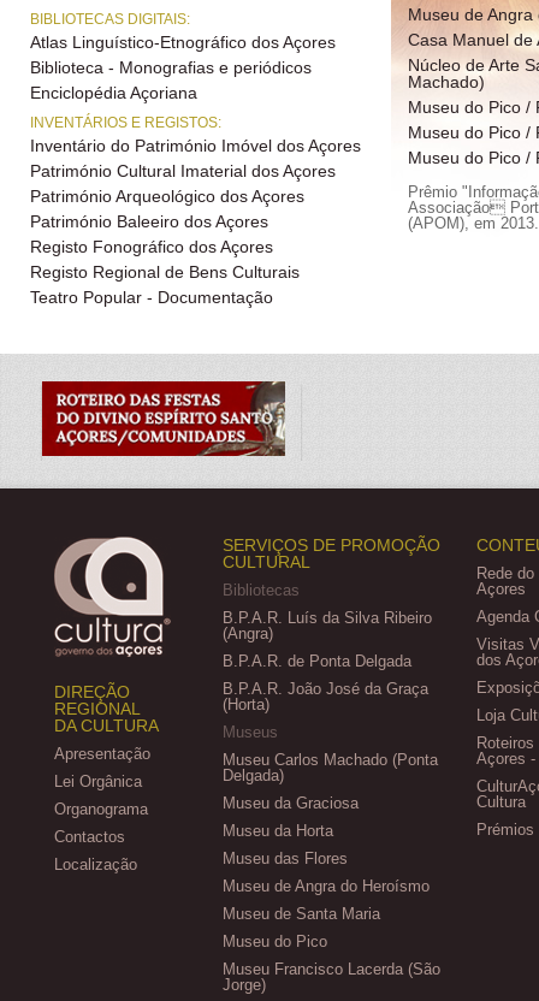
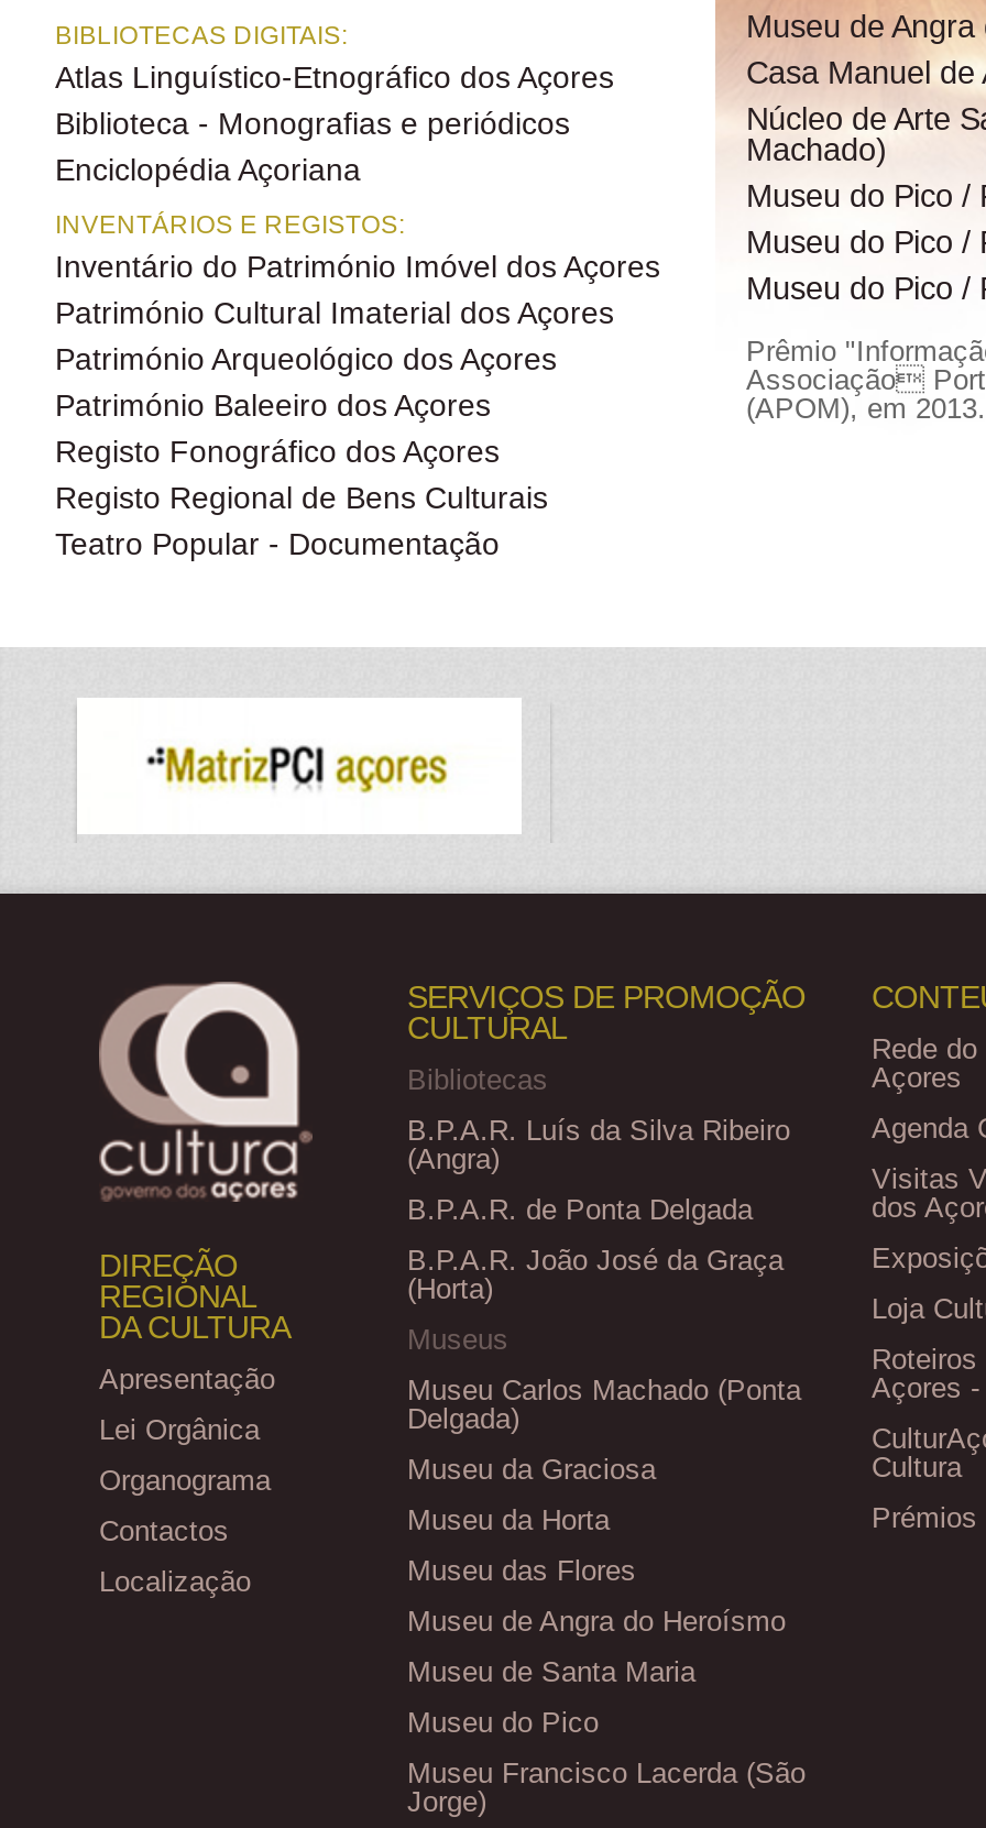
- [image]
+ [image]
